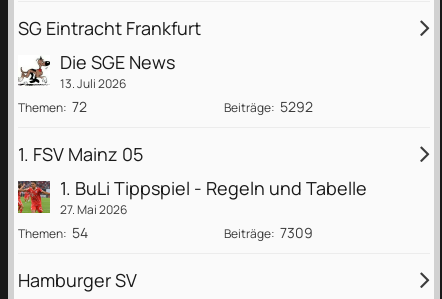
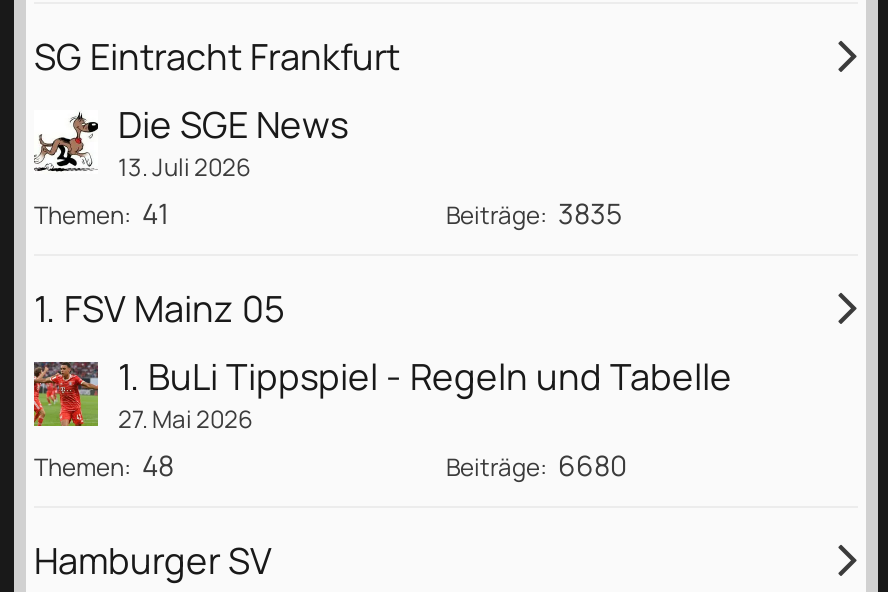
- Themen 72
+ Themen 41

- Beiträge 5292
+ Beiträge 3835

- Themen 54
+ Themen 48

- Beiträge 7309
+ Beiträge 6680
